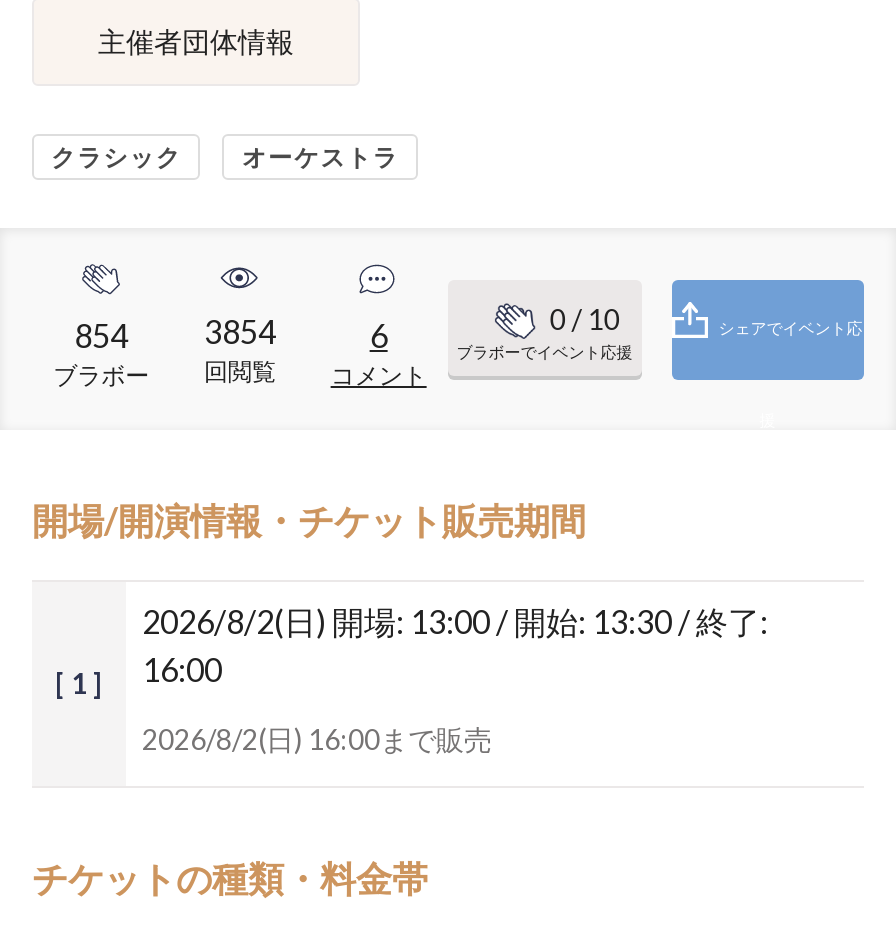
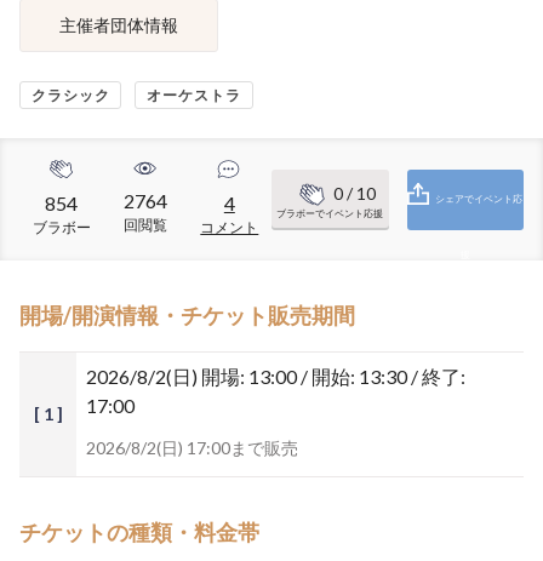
- 854 3854
+ 854 2764

- 6
+ 4

- [ 1 ] 16:00
+ [ 1 ] 17:00

- 2026/8/2(日) 16:00まで販売
+ 2026/8/2(日) 17:00まで販売
